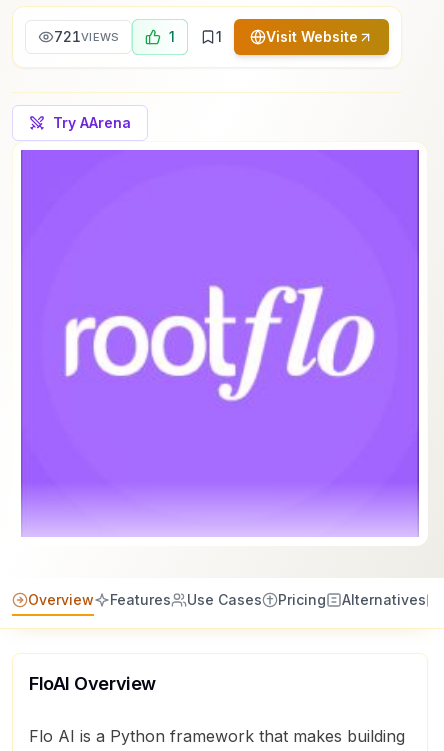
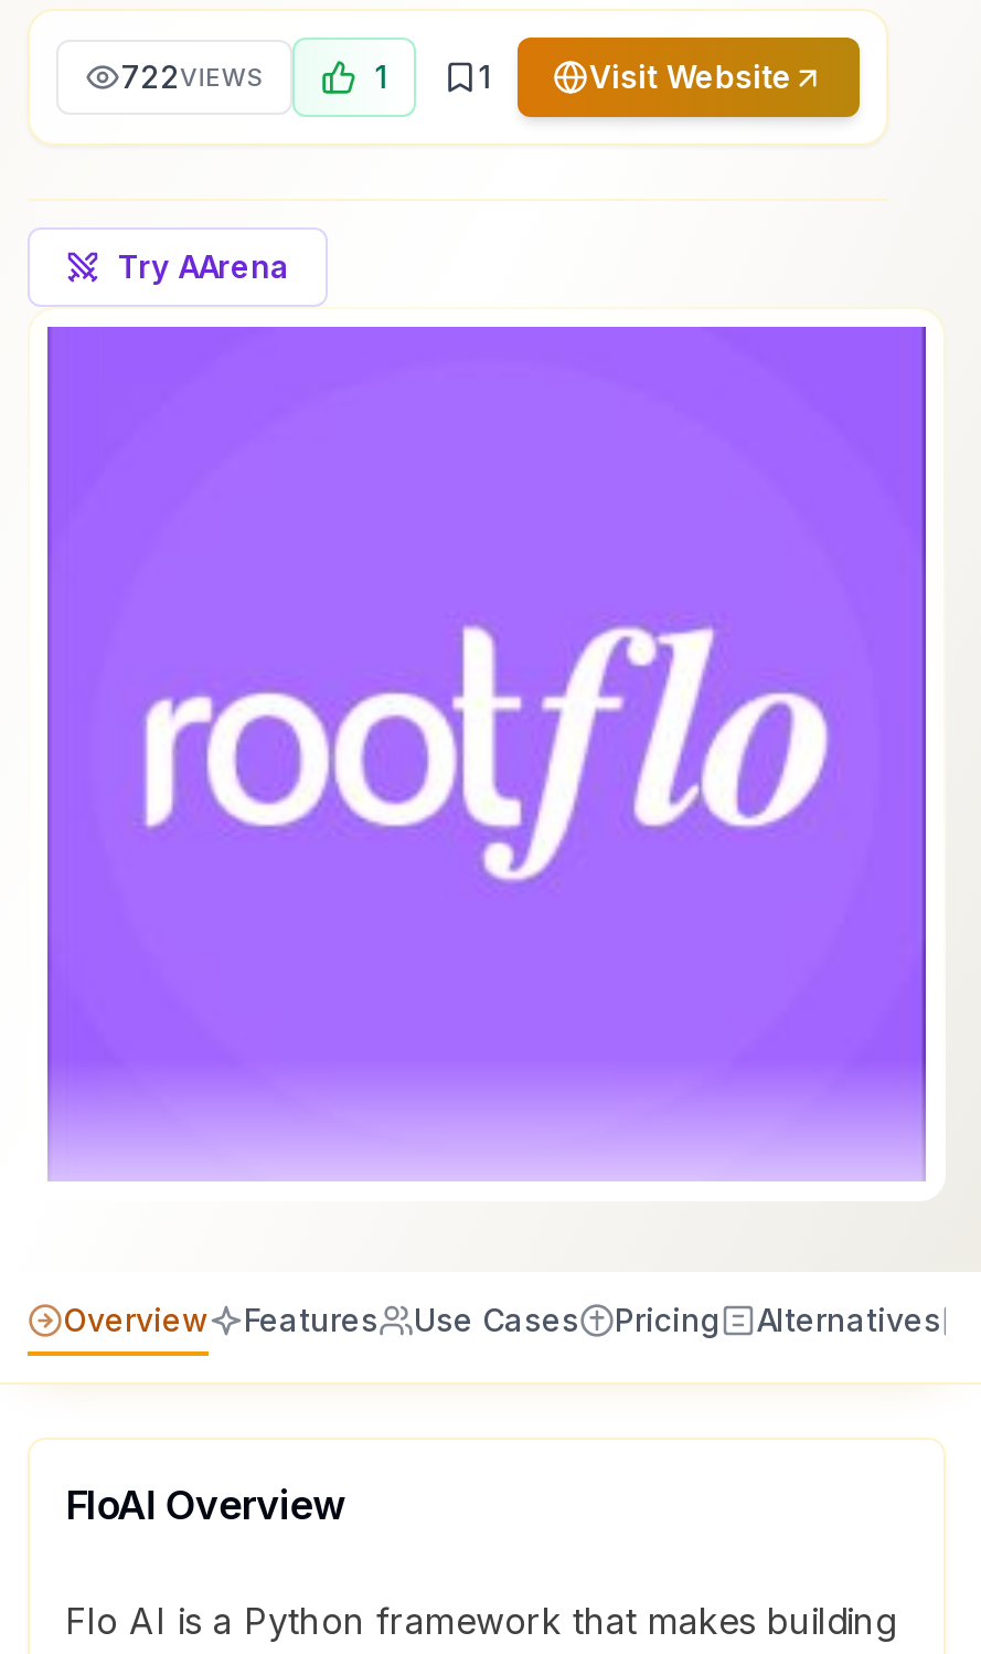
- 721VIEWS
+ 722VIEWS
